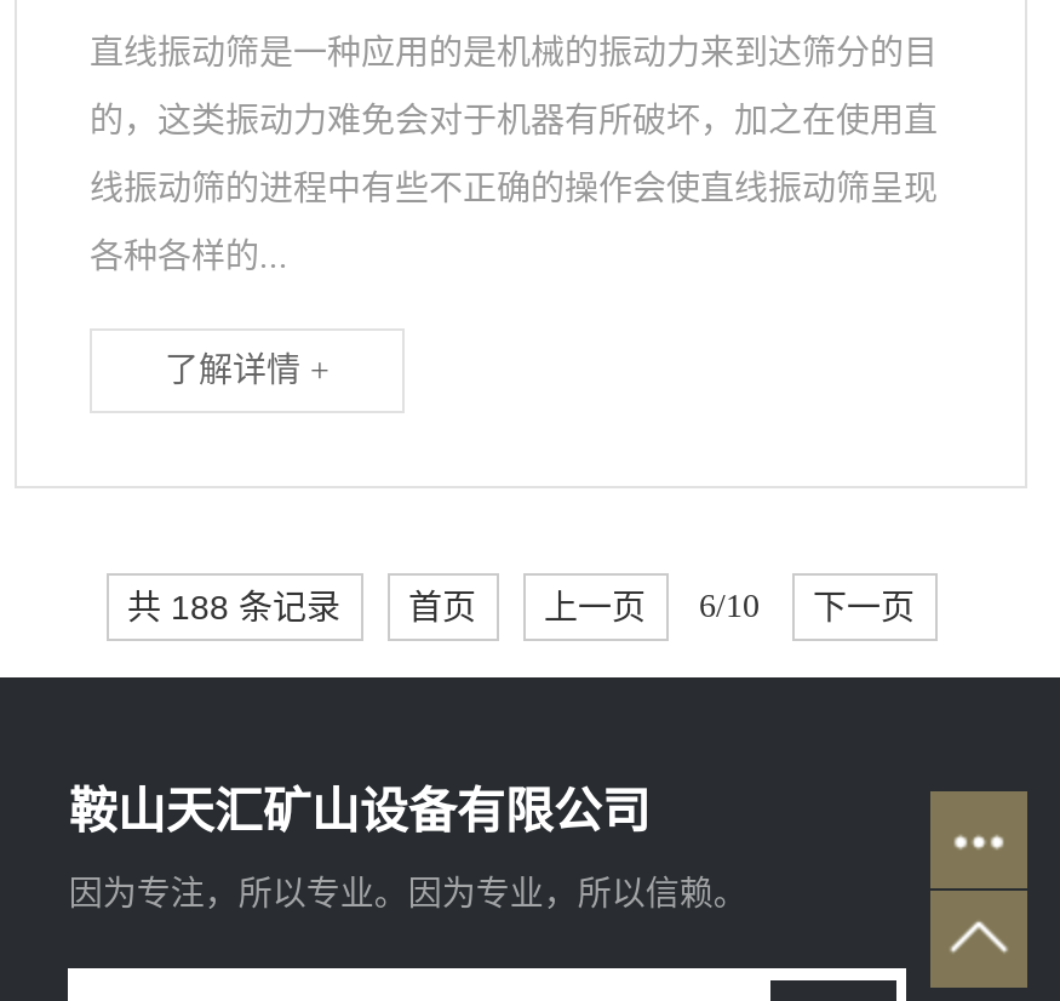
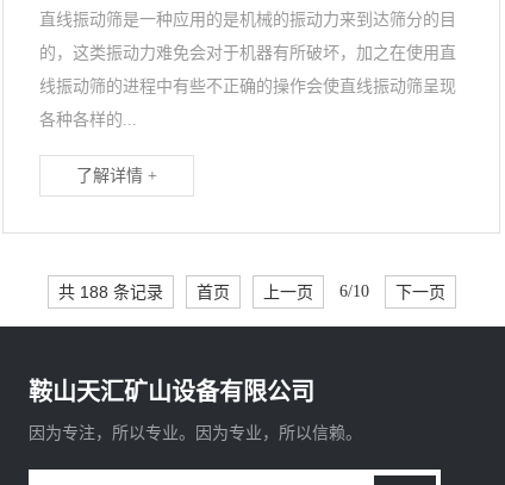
- [image]
